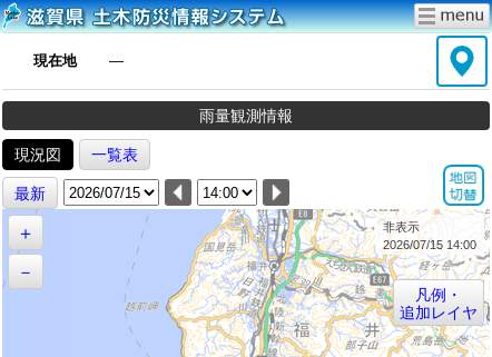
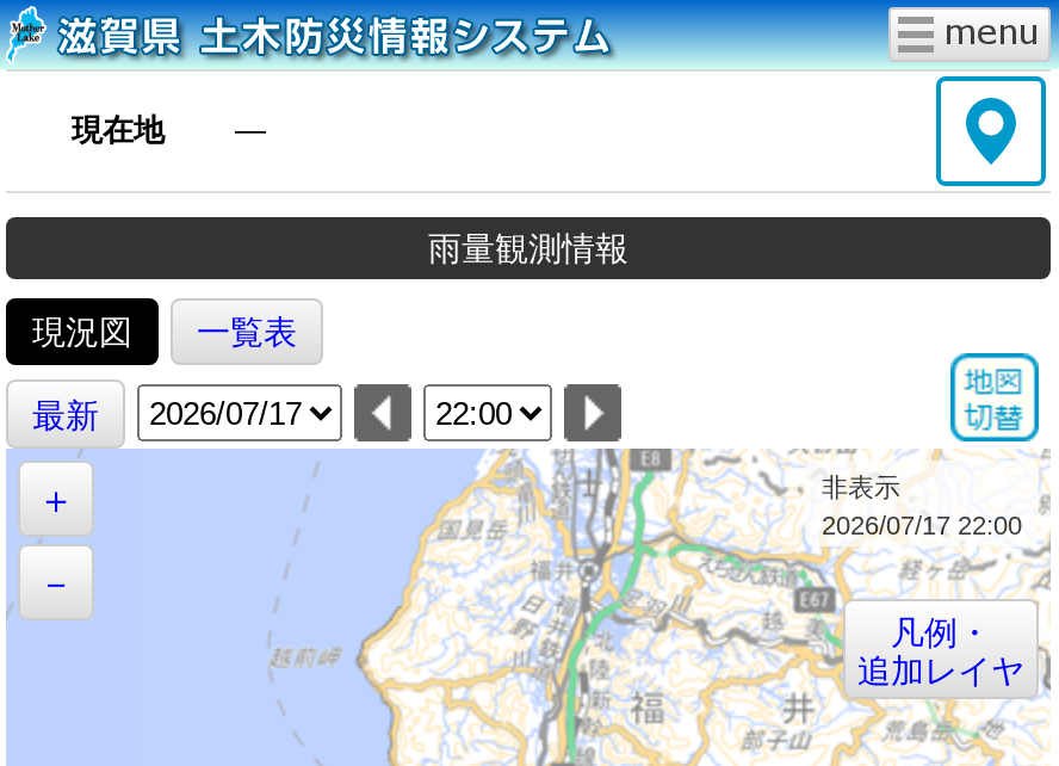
- 2026/07/15 14:00
+ 2026/07/17 22:00
